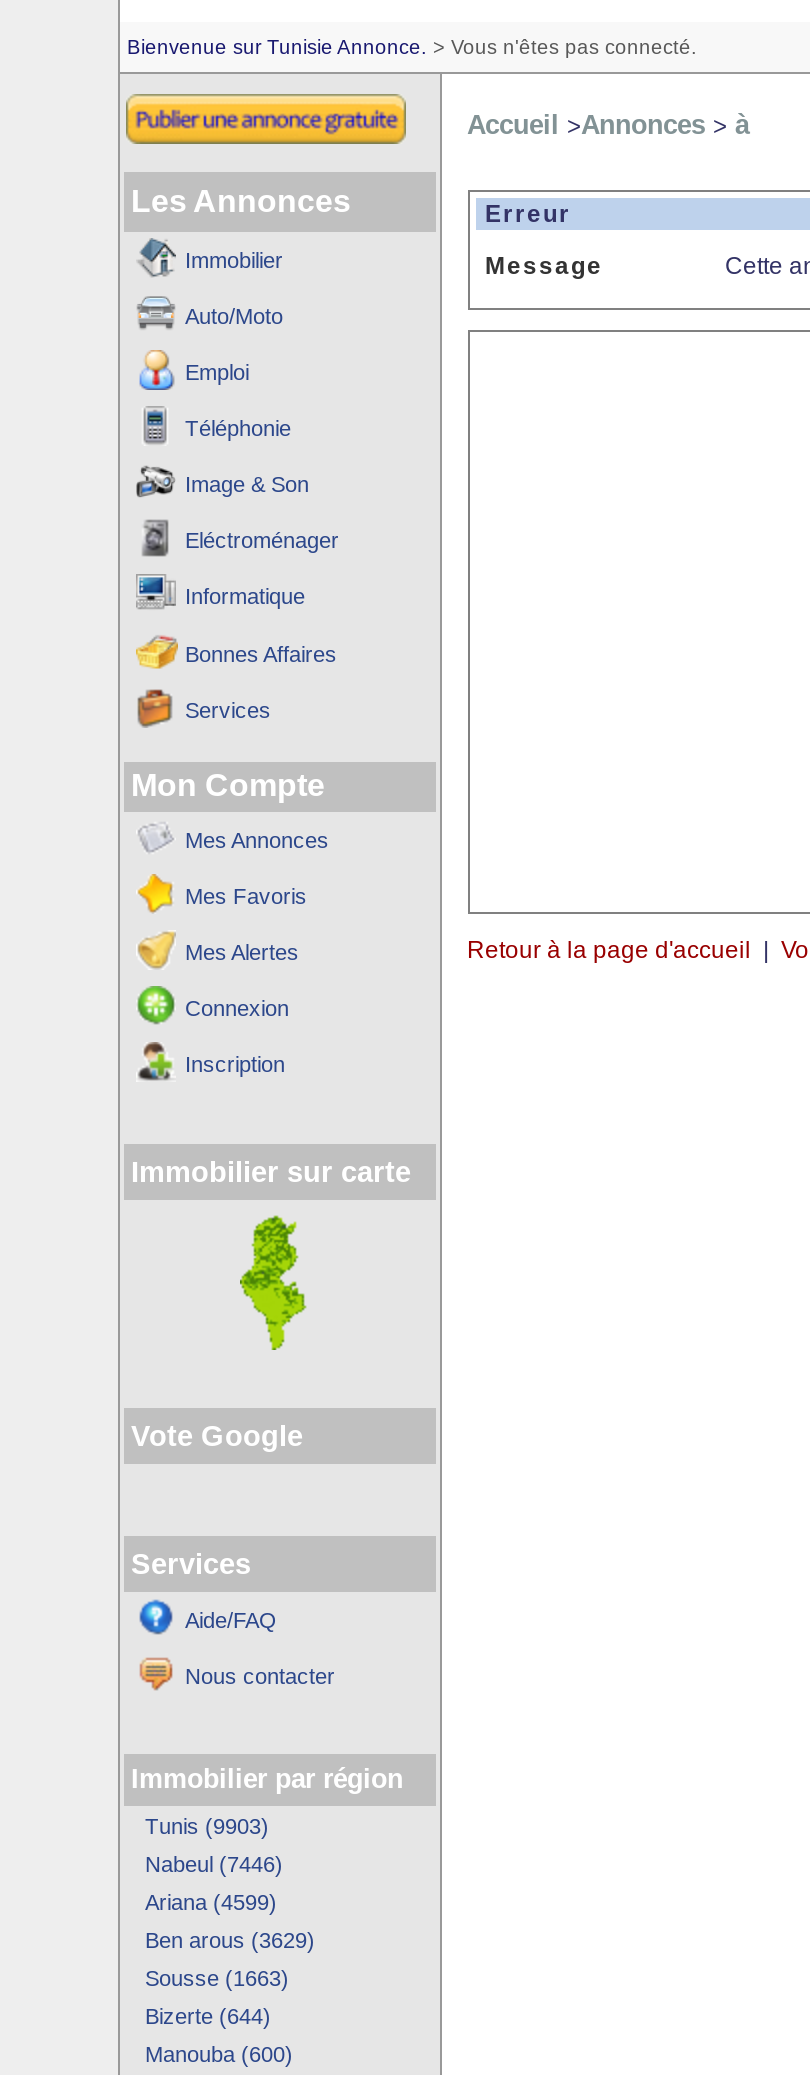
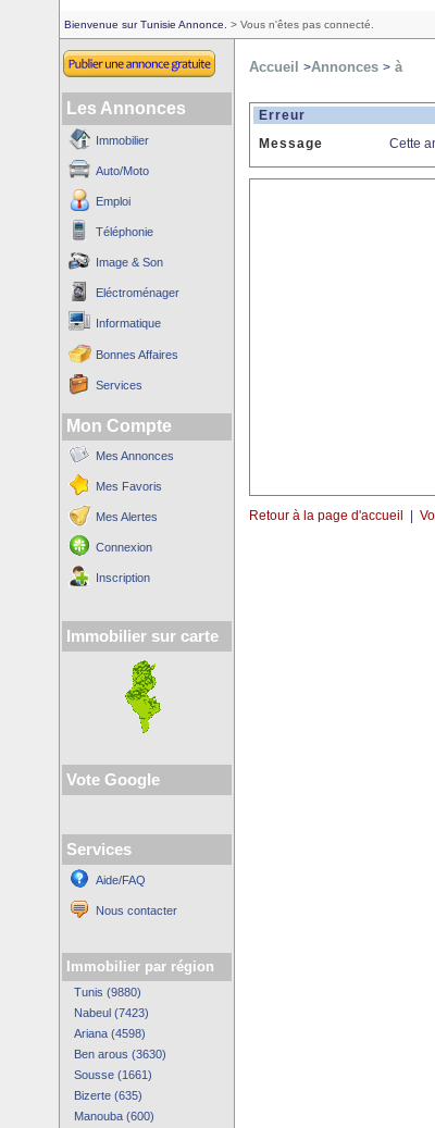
- Tunis (9903)
+ Tunis (9880)

- Nabeul (7446)
+ Nabeul (7423)

- Ariana (4599)
+ Ariana (4598)

- Ben arous (3629)
+ Ben arous (3630)

- Sousse (1663)
+ Sousse (1661)

- Bizerte (644)
+ Bizerte (635)
